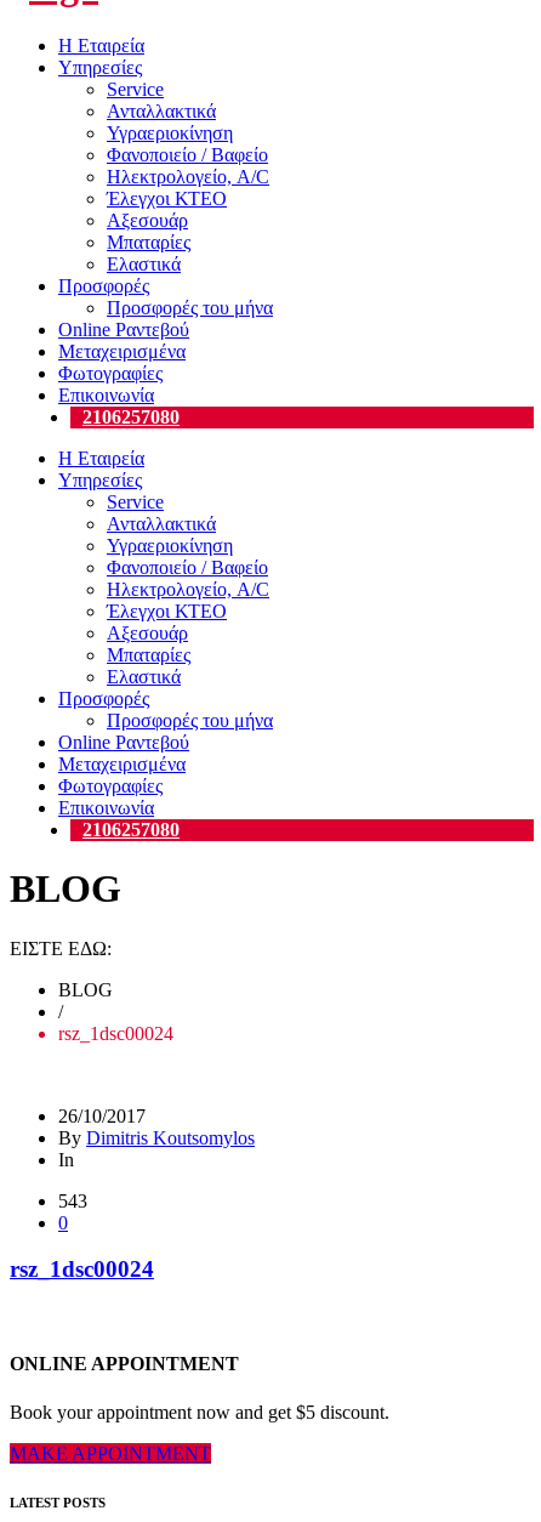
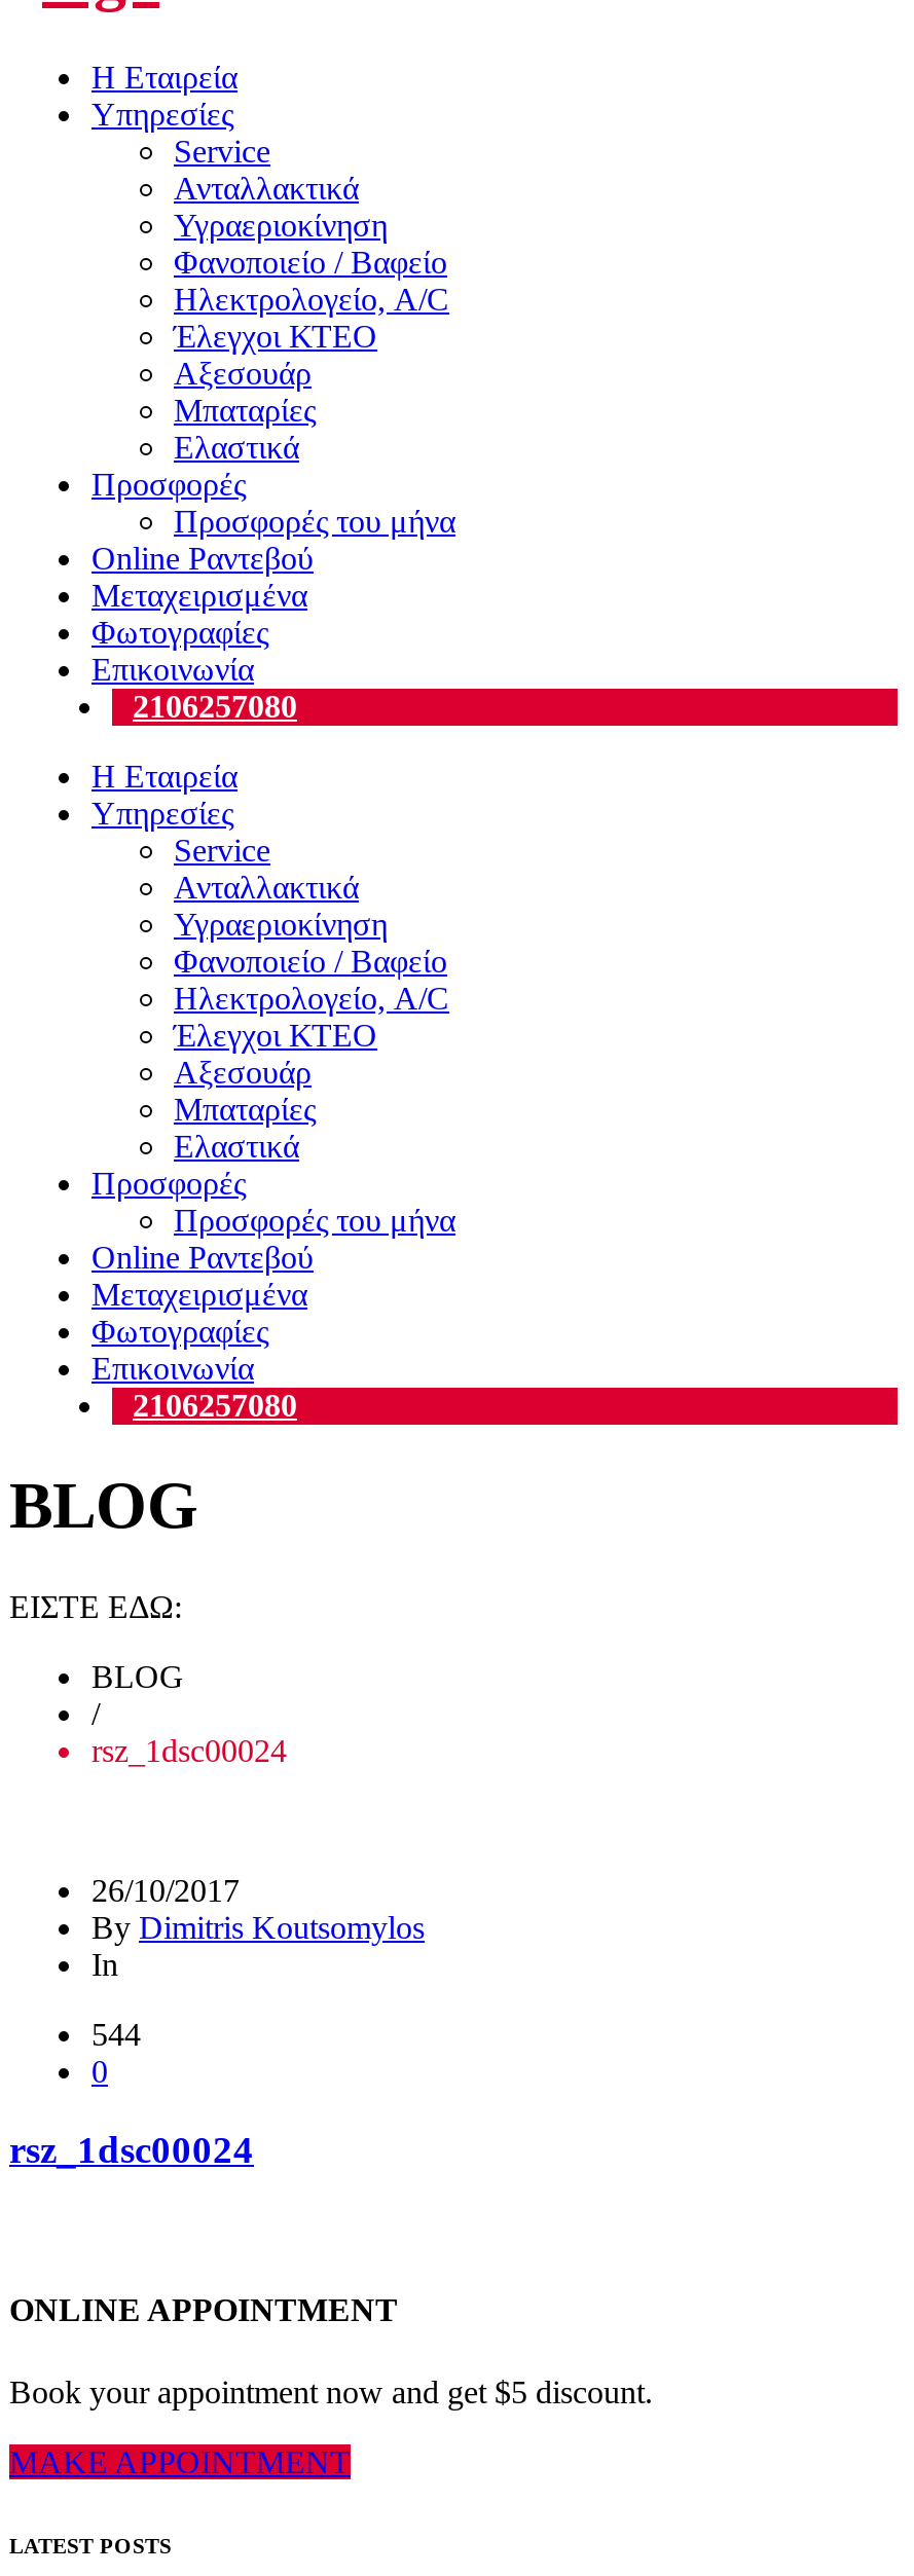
- 543
+ 544
